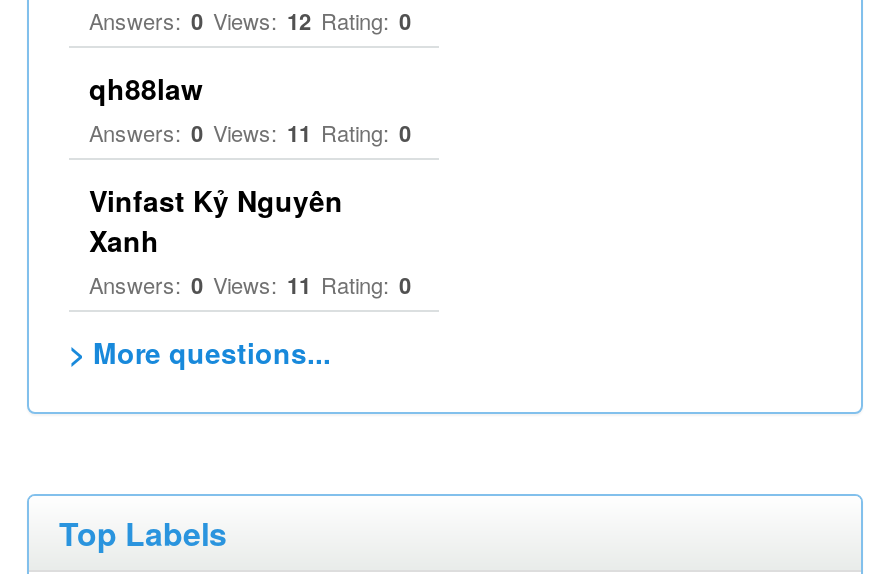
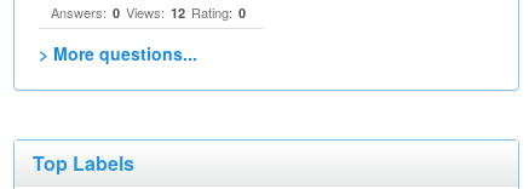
- qh88law
- Answers: 0 Views: 11 Rating: 0
- Vinfast Kỷ Nguyên
- Xanh
- Answers: 0 Views: 11 Rating: 0
